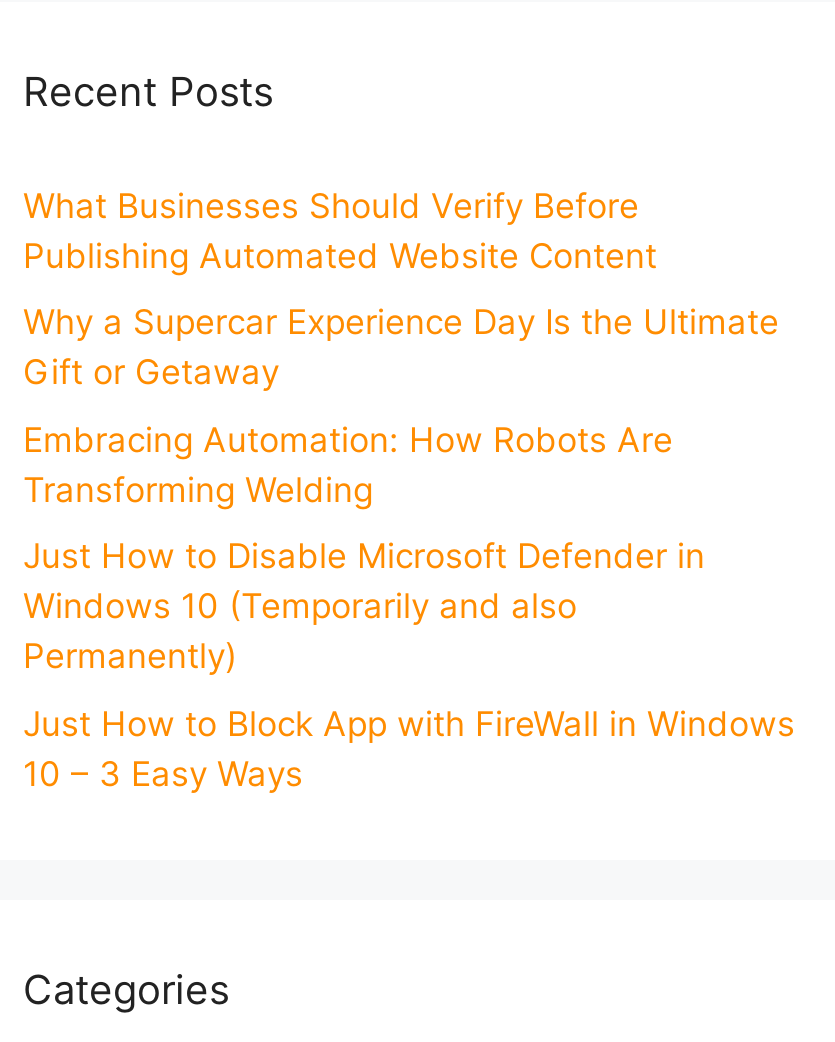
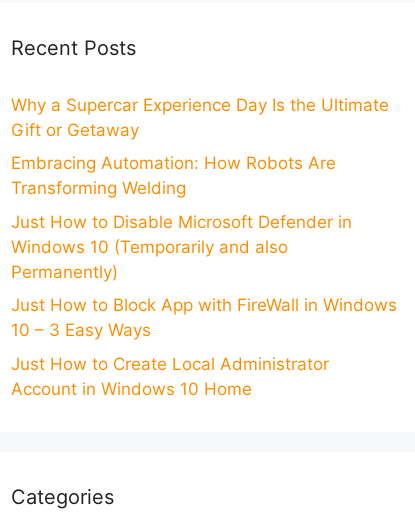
- What Businesses Should Verify Before
- Publishing Automated Website Content

moved up: Why a Supercar Experience Day Is the Ultimate | Gift or Getaway | Embracing Automation: How Robots Are | ... | Just How to Block App with FireWall in Windows | 10 – 3 Easy Ways

+ Just How to Create Local Administrator
+ Account in Windows 10 Home
